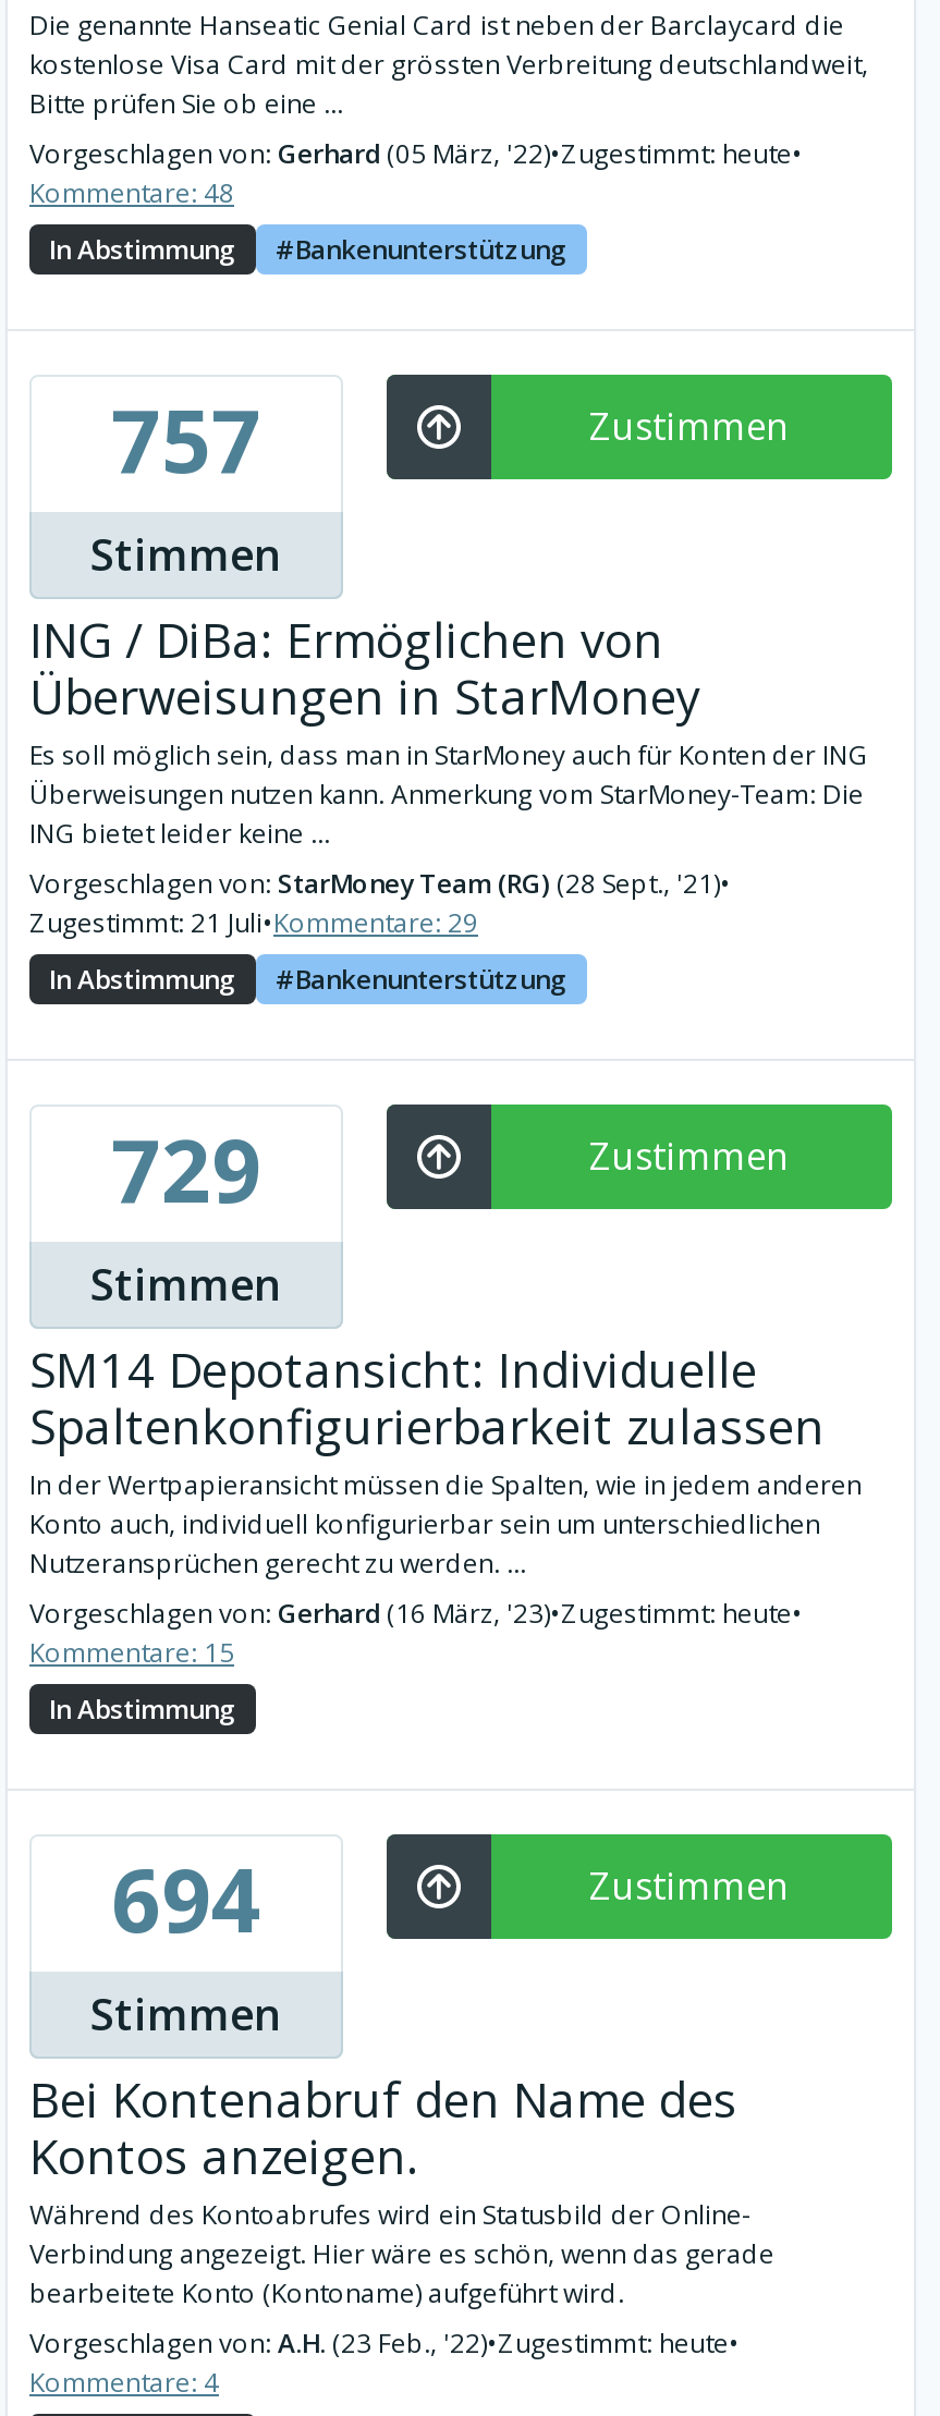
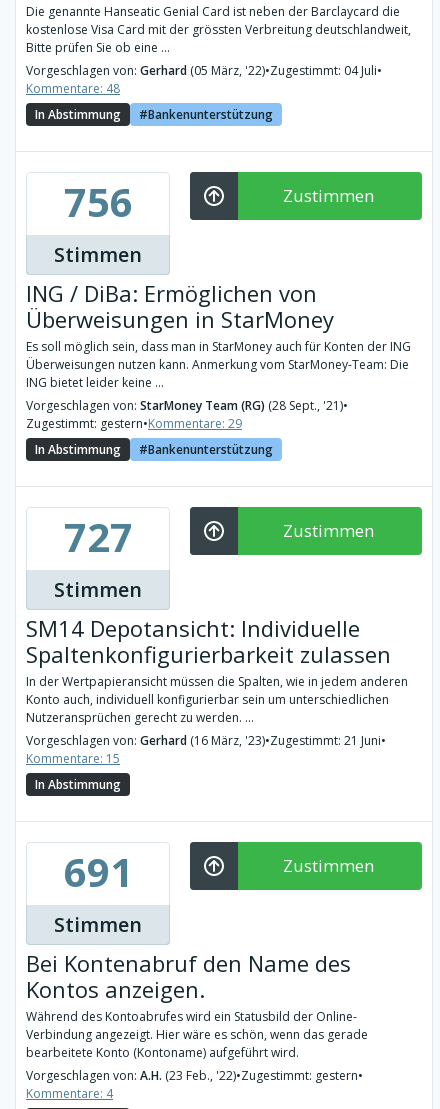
- Vorgeschlagen von: Gerhard (05 März, '22)•Zugestimmt: heute•
+ Vorgeschlagen von: Gerhard (05 März, '22)•Zugestimmt: 04 Juli•

- 757
+ 756

- Zugestimmt: 21 Juli•Kommentare: 29
+ Zugestimmt: gestern•Kommentare: 29

- 729
+ 727

- Vorgeschlagen von: Gerhard (16 März, '23)•Zugestimmt: heute•
+ Vorgeschlagen von: Gerhard (16 März, '23)•Zugestimmt: 21 Juni•

- 694
+ 691

- Vorgeschlagen von: A.H. (23 Feb., '22)•Zugestimmt: heute•
+ Vorgeschlagen von: A.H. (23 Feb., '22)•Zugestimmt: gestern•
